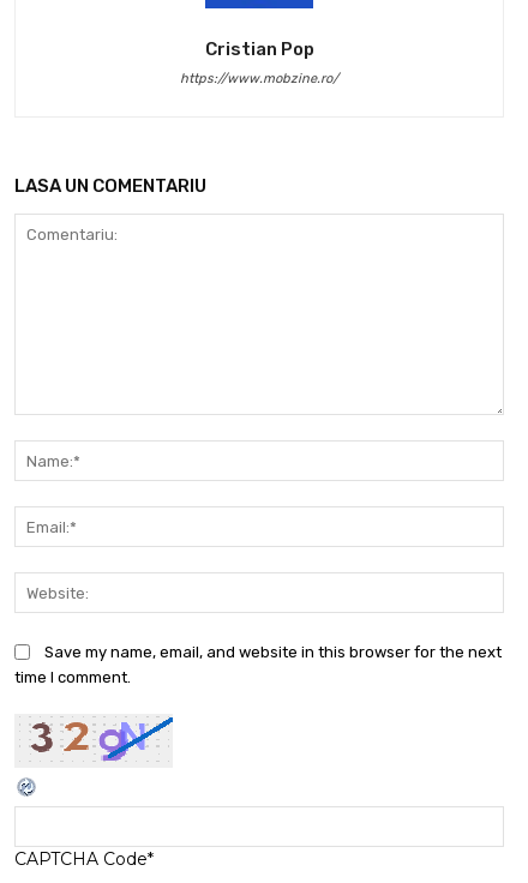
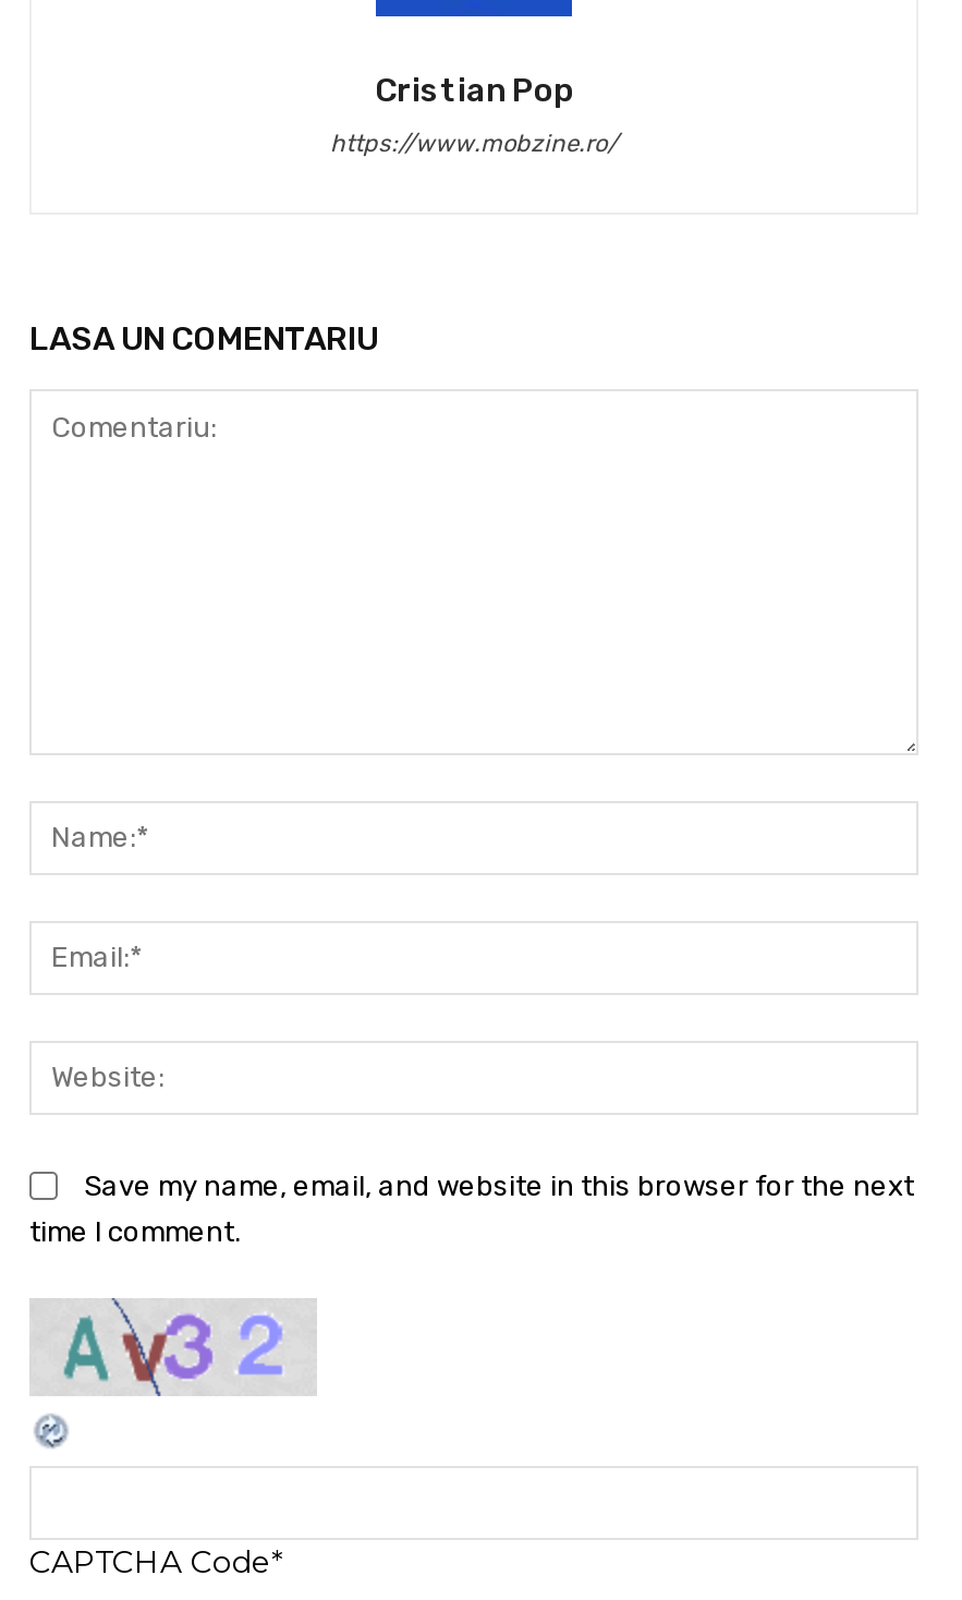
- [image]
+ [image]
